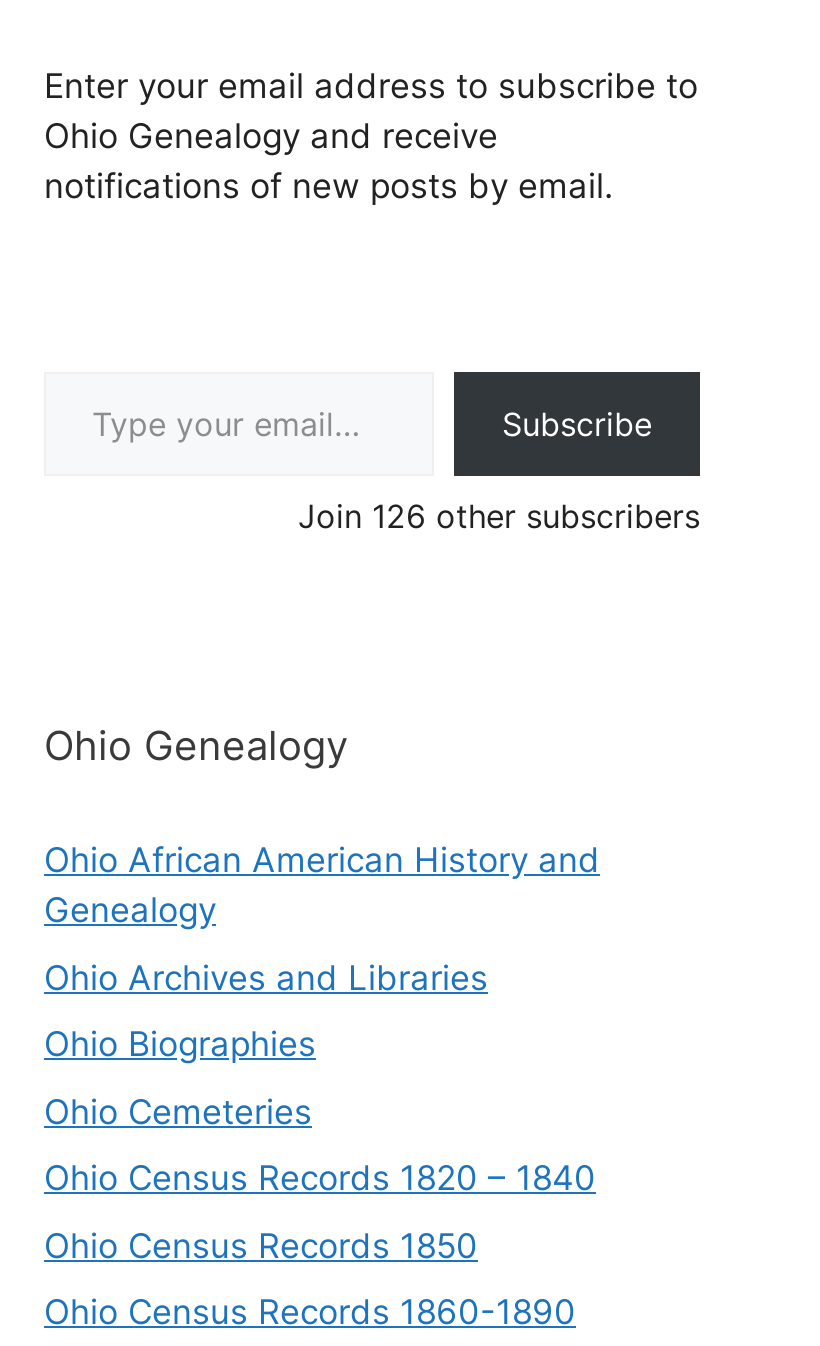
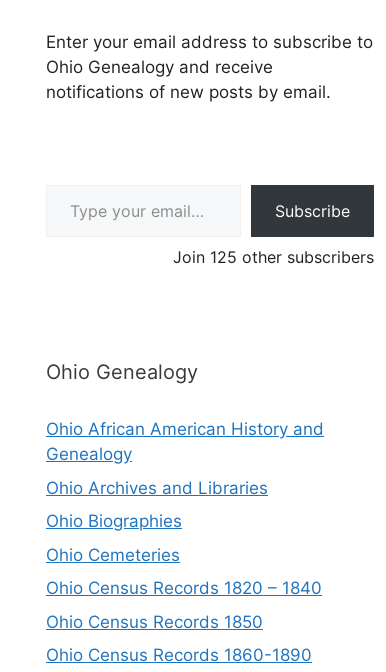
- Join 126 other subscribers
+ Join 125 other subscribers
